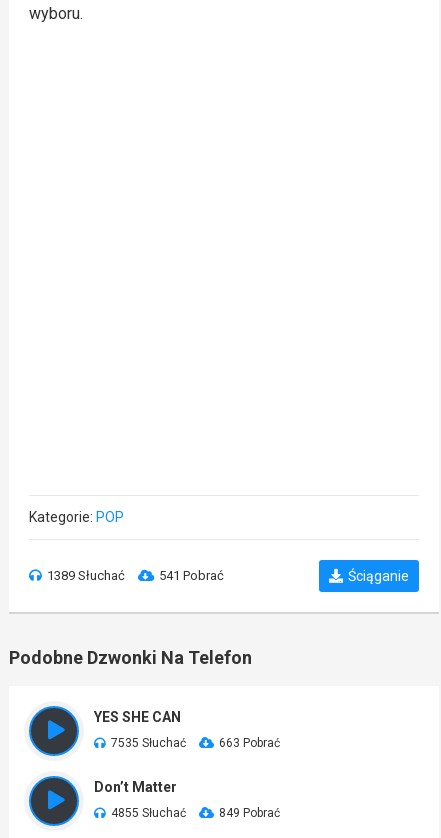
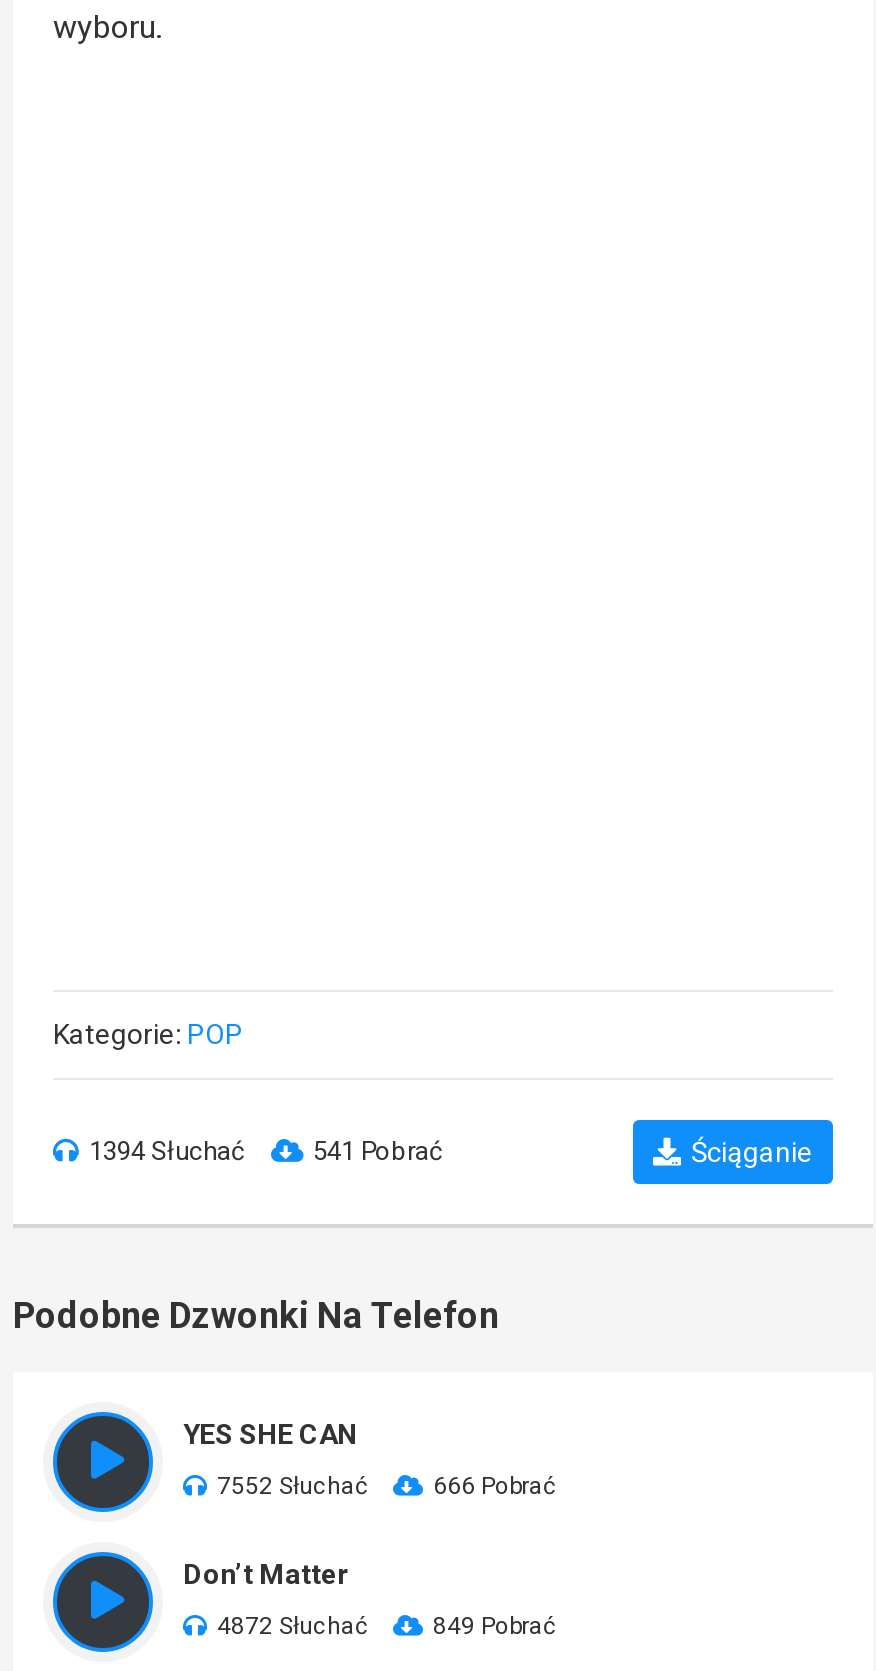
- 1389 Słuchać
+ 1394 Słuchać

- 7535 Słuchać
+ 7552 Słuchać

- 663 Pobrać
+ 666 Pobrać

- 4855 Słuchać
+ 4872 Słuchać
